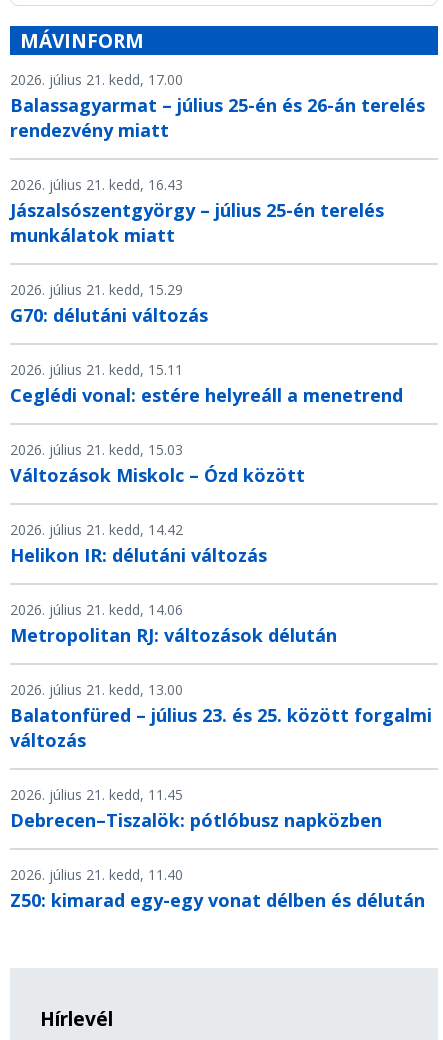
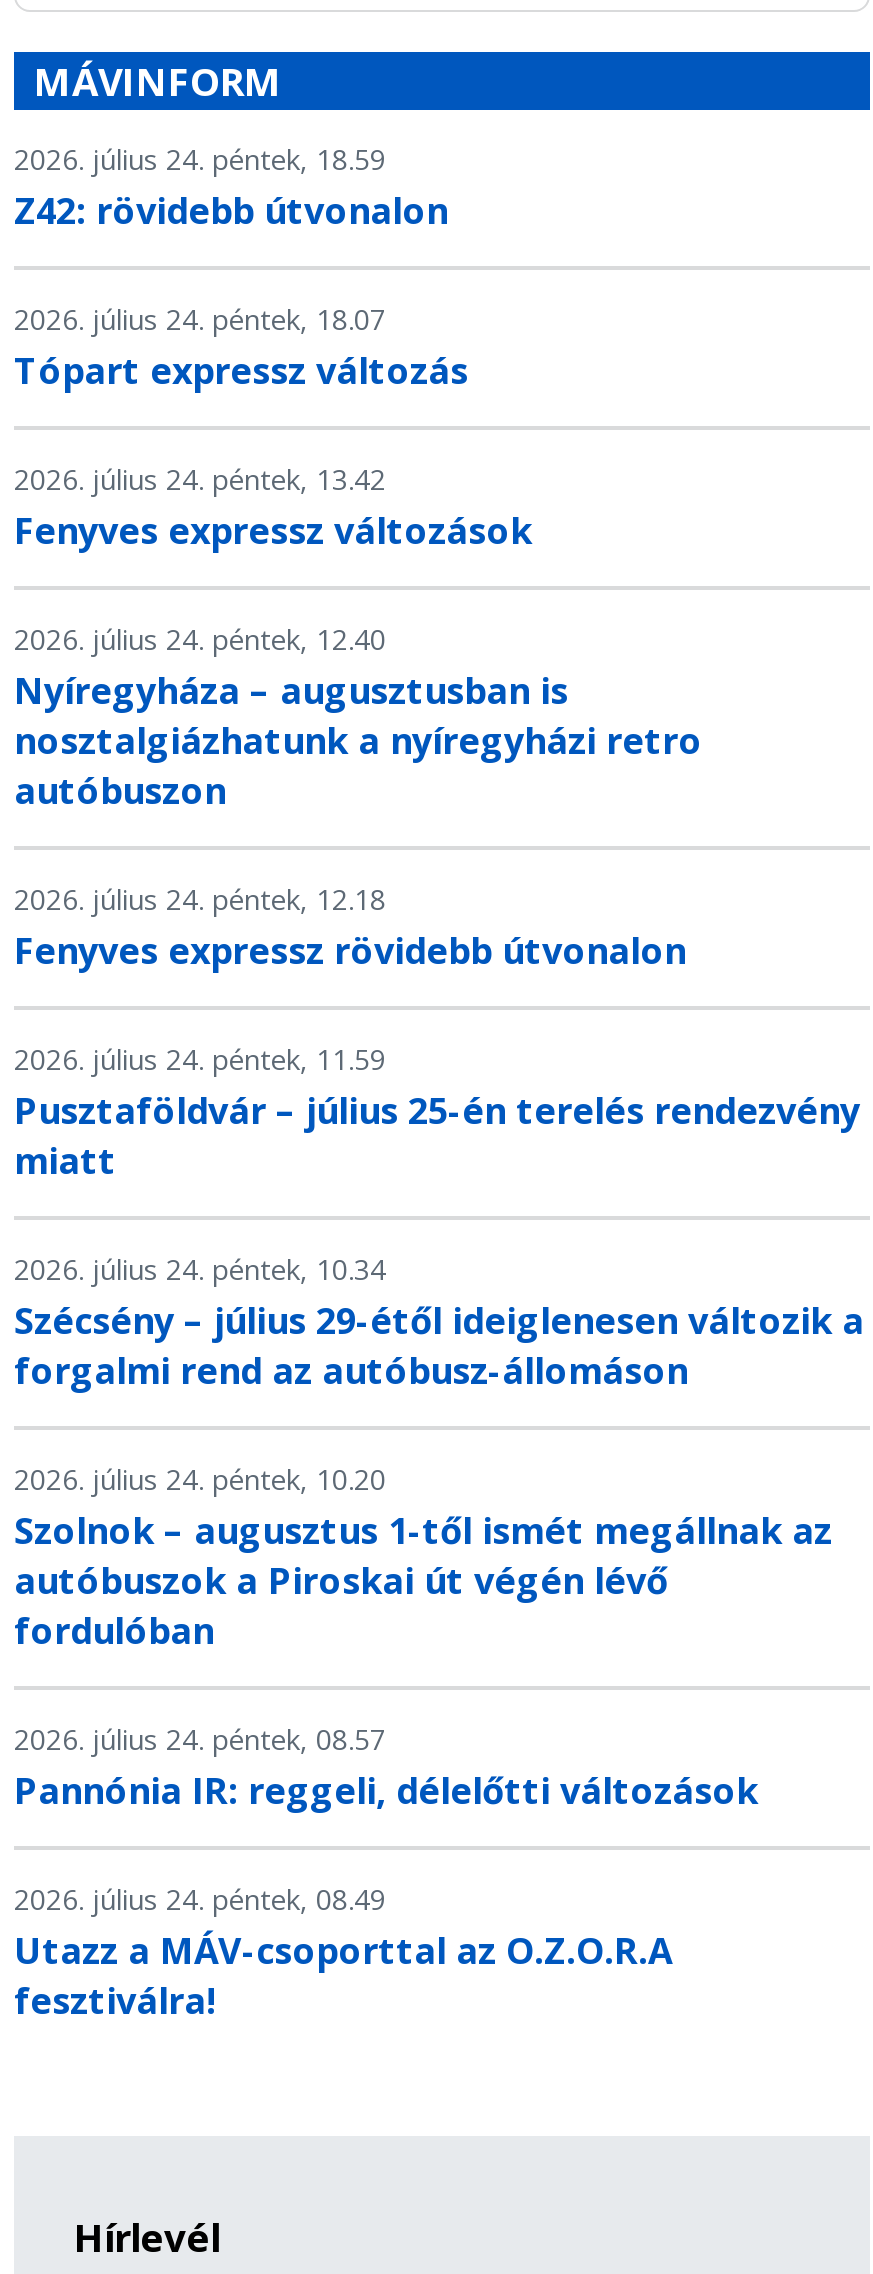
- 2026. július 21. kedd, 17.00
- Balassagyarmat – július 25-én és 26-án terelés
- rendezvény miatt
+ 2026. július 24. péntek, 18.59
+ Z42: rövidebb útvonalon

- 2026. július 21. kedd, 16.43
- Jászalsószentgyörgy – július 25-én terelés
- munkálatok miatt
+ 2026. július 24. péntek, 18.07
+ Tópart expressz változás

- 2026. július 21. kedd, 15.29
- G70: délutáni változás
+ 2026. július 24. péntek, 13.42
+ Fenyves expressz változások

- 2026. július 21. kedd, 15.11
- Ceglédi vonal: estére helyreáll a menetrend
+ 2026. július 24. péntek, 12.40
+ Nyíregyháza – augusztusban is
+ nosztalgiázhatunk a nyíregyházi retro
+ autóbuszon

- 2026. július 21. kedd, 15.03
- Változások Miskolc – Ózd között
+ 2026. július 24. péntek, 12.18
+ Fenyves expressz rövidebb útvonalon

- 2026. július 21. kedd, 14.42
- Helikon IR: délutáni változás
+ 2026. július 24. péntek, 11.59
+ Pusztaföldvár – július 25-én terelés rendezvény
+ miatt

- 2026. július 21. kedd, 14.06
- Metropolitan RJ: változások délután
+ 2026. július 24. péntek, 10.34
+ Szécsény – július 29-étől ideiglenesen változik a
+ forgalmi rend az autóbusz-állomáson

- 2026. július 21. kedd, 13.00
- Balatonfüred – július 23. és 25. között forgalmi
- változás
+ 2026. július 24. péntek, 10.20
+ Szolnok – augusztus 1-től ismét megállnak az
+ autóbuszok a Piroskai út végén lévő
+ fordulóban

- 2026. július 21. kedd, 11.45
- Debrecen–Tiszalök: pótlóbusz napközben
+ 2026. július 24. péntek, 08.57
+ Pannónia IR: reggeli, délelőtti változások

- 2026. július 21. kedd, 11.40
- Z50: kimarad egy-egy vonat délben és délután
+ 2026. július 24. péntek, 08.49
+ Utazz a MÁV-csoporttal az O.Z.O.R.A
+ fesztiválra!
